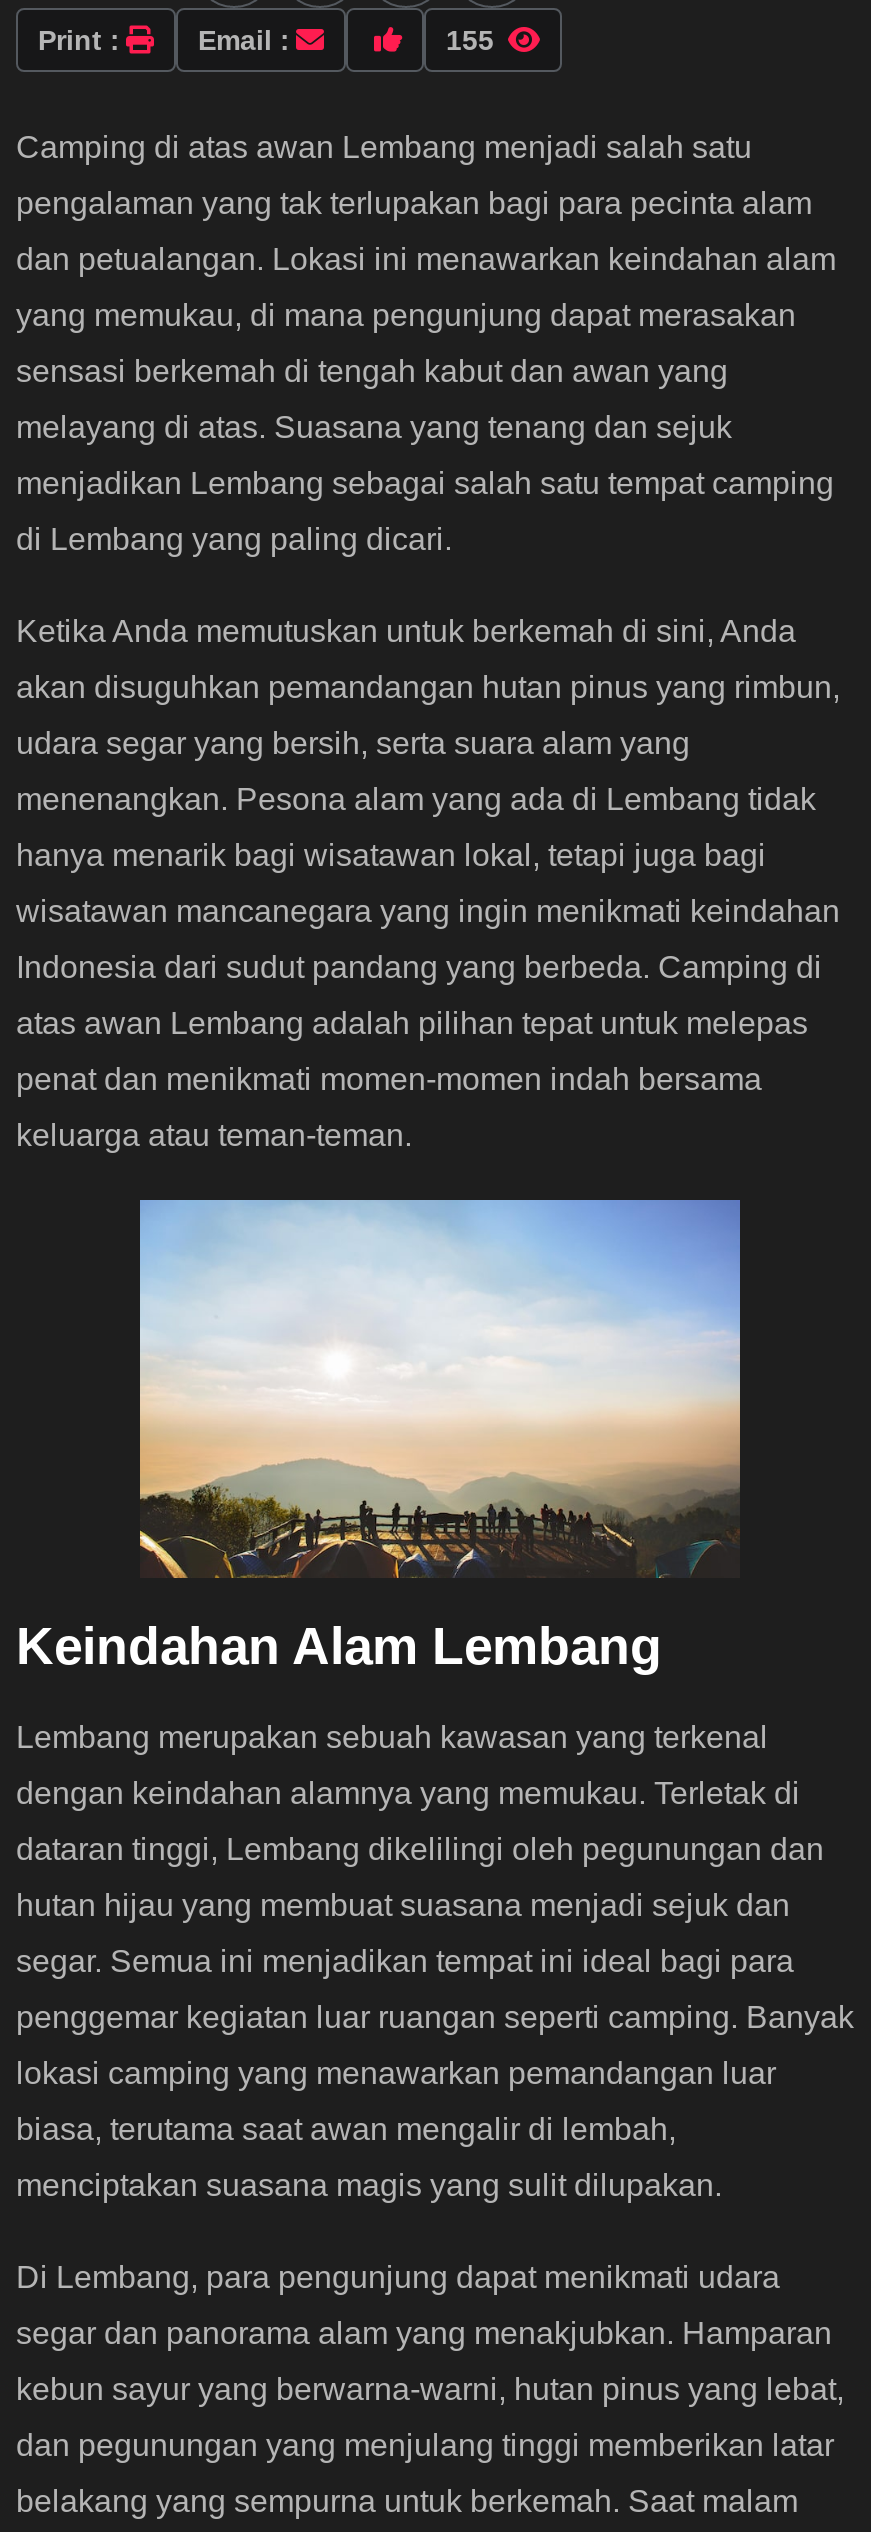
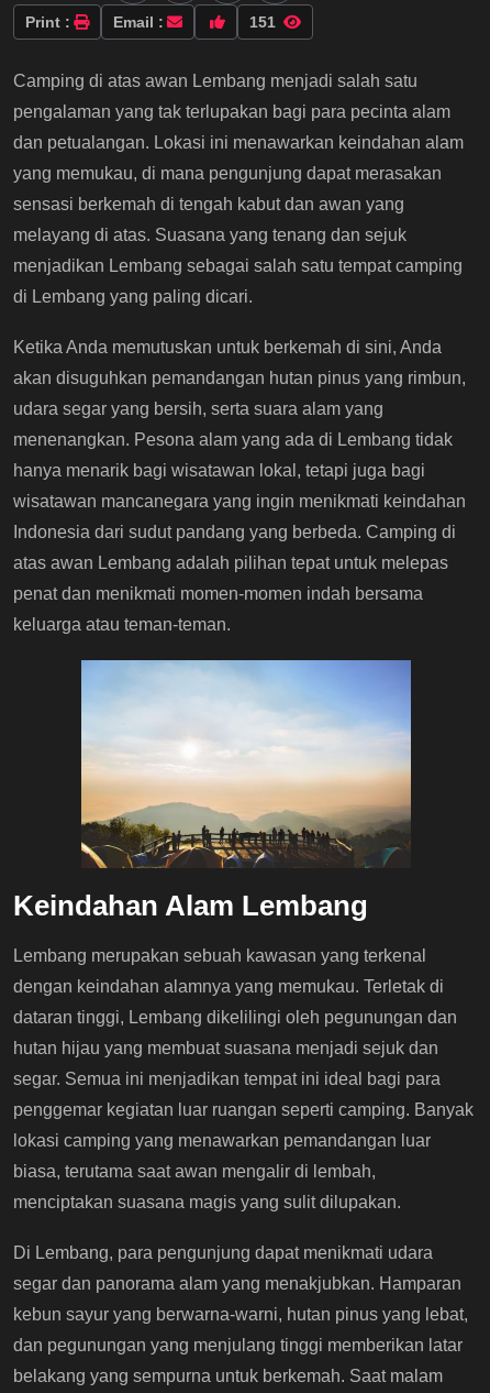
- 155
+ 151
